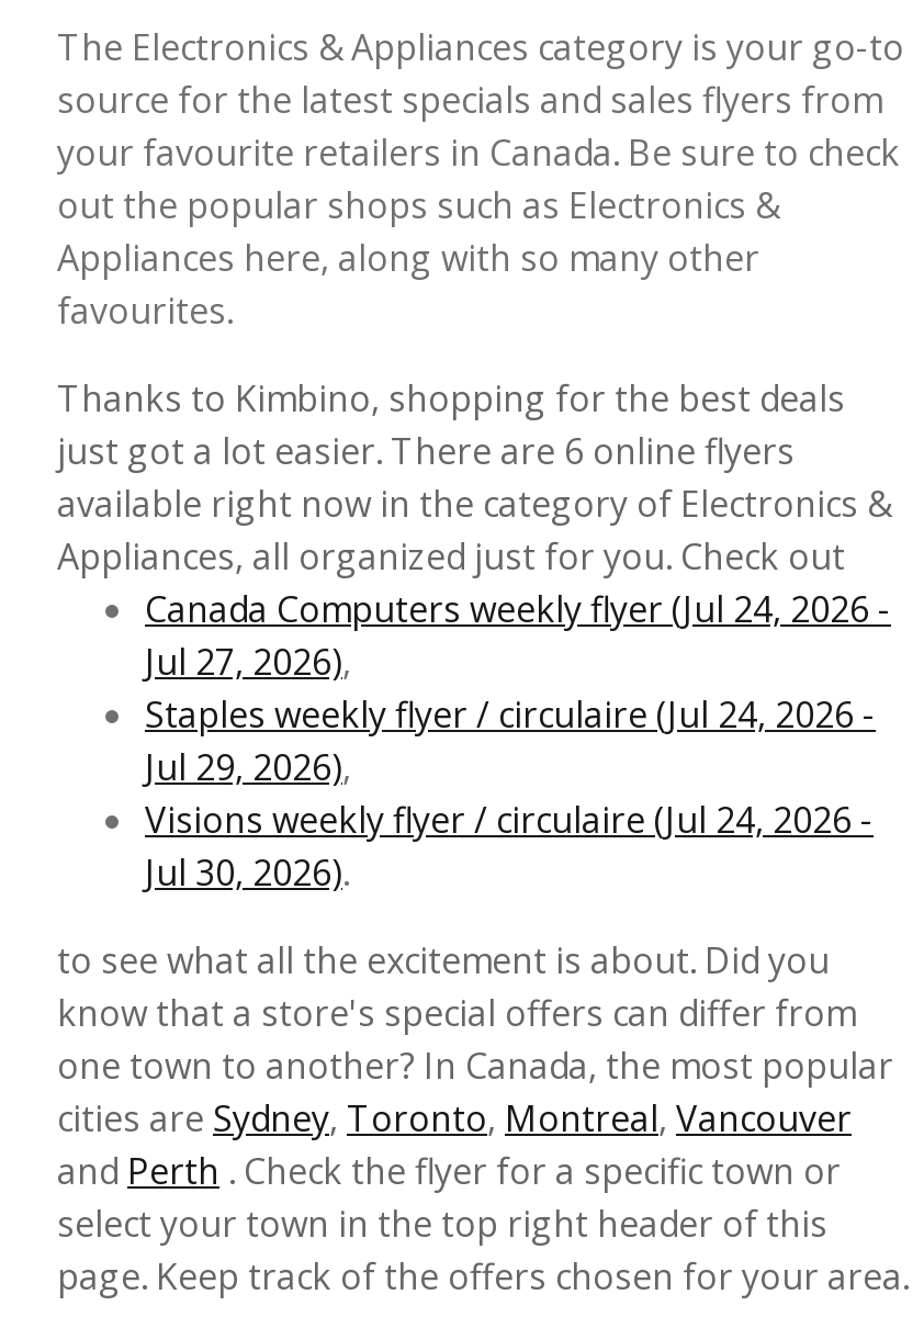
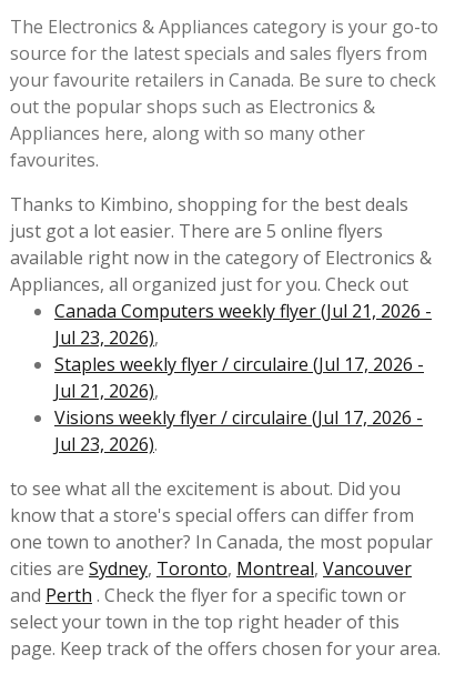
- just got a lot easier. There are 6 online flyers
+ just got a lot easier. There are 5 online flyers

- Canada Computers weekly flyer (Jul 24, 2026 -
+ Canada Computers weekly flyer (Jul 21, 2026 -

- Jul 27, 2026),
+ Jul 23, 2026),

- Staples weekly flyer / circulaire (Jul 24, 2026 -
+ Staples weekly flyer / circulaire (Jul 17, 2026 -

- Jul 29, 2026),
+ Jul 21, 2026),

- Visions weekly flyer / circulaire (Jul 24, 2026 -
+ Visions weekly flyer / circulaire (Jul 17, 2026 -

- Jul 30, 2026).
+ Jul 23, 2026).
